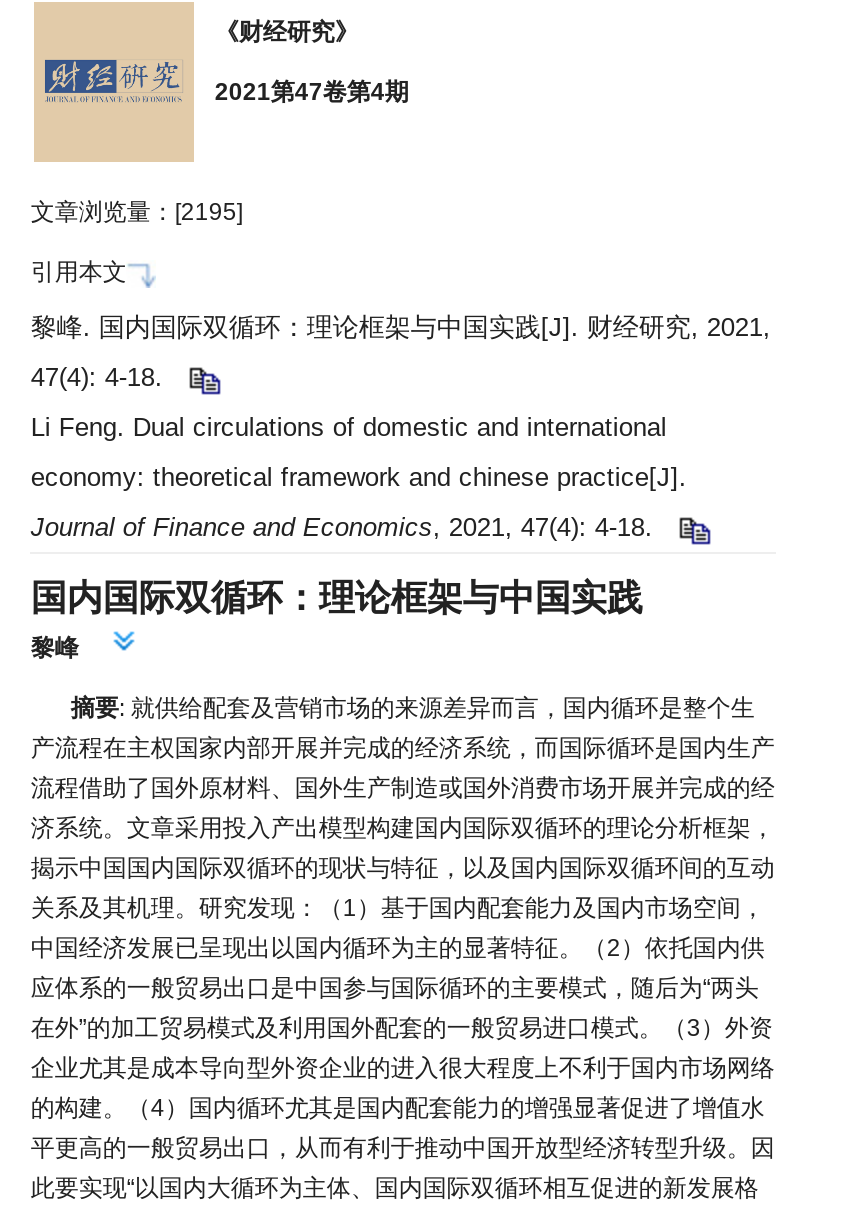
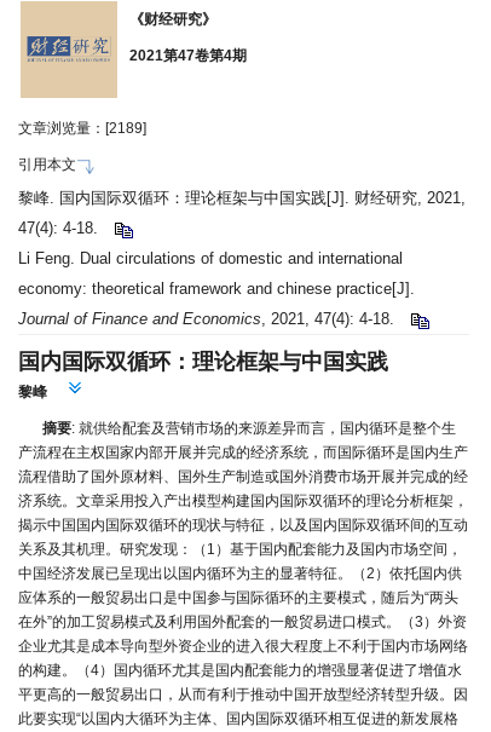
- 文章浏览量：[2195]
+ 文章浏览量：[2189]
